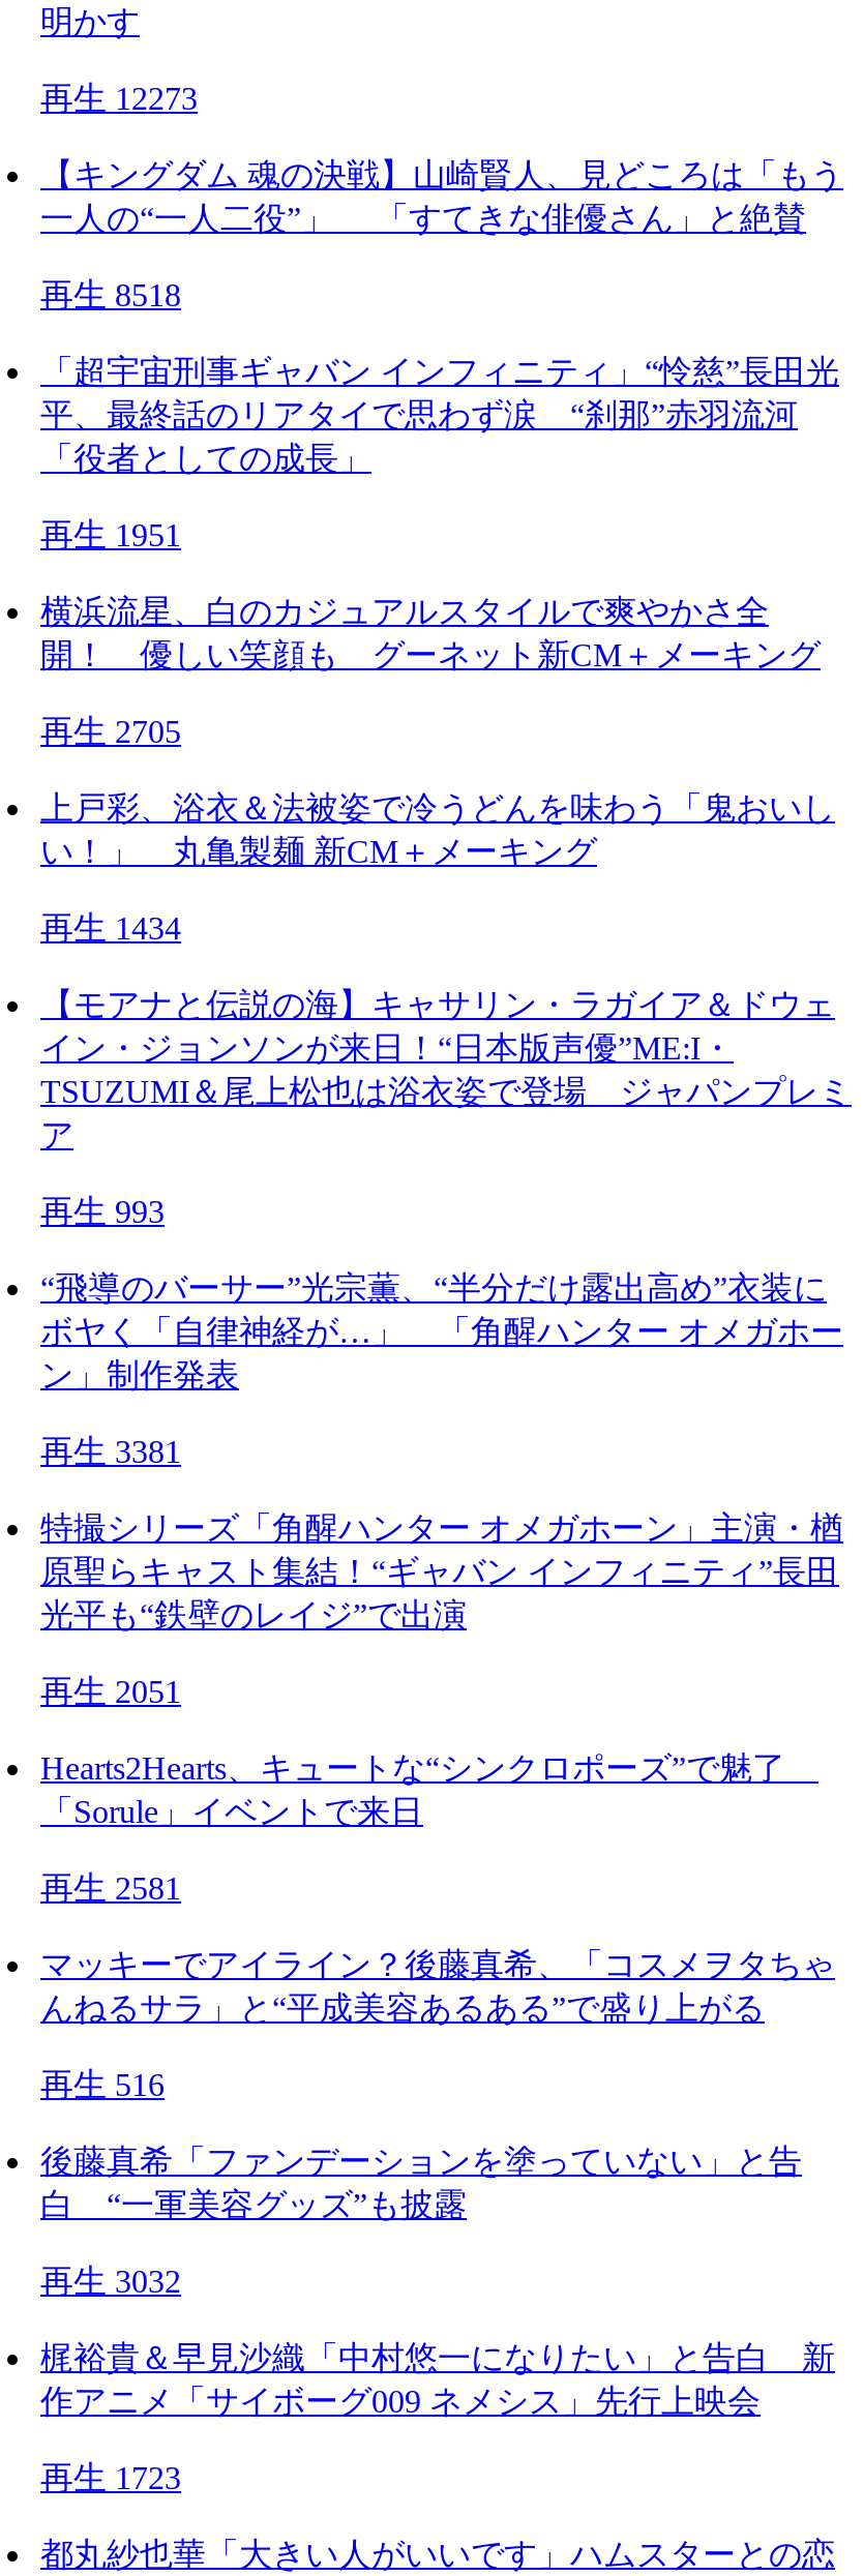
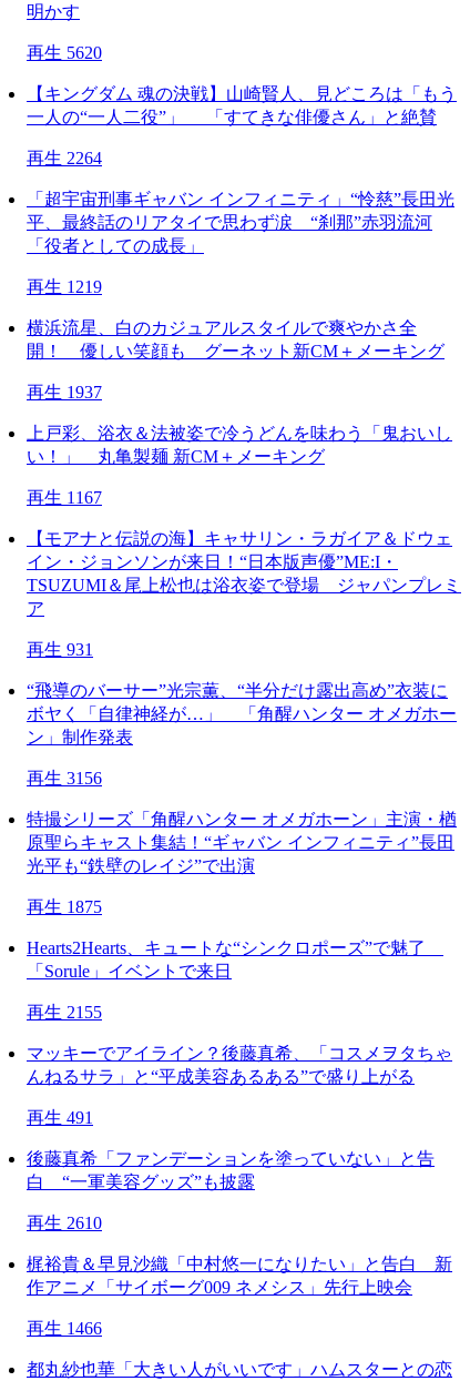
- 再生 12273
+ 再生 5620

- 再生 8518
+ 再生 2264

- 再生 1951
+ 再生 1219

- 再生 2705
+ 再生 1937

- 再生 1434
+ 再生 1167

- 再生 993
+ 再生 931

- 再生 3381
+ 再生 3156

- 再生 2051
+ 再生 1875

- 再生 2581
+ 再生 2155

- 再生 516
+ 再生 491

- 再生 3032
+ 再生 2610

- 再生 1723
+ 再生 1466
